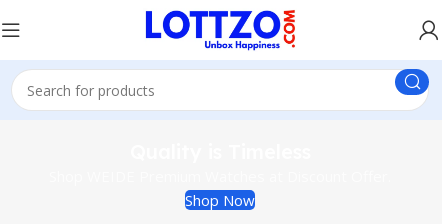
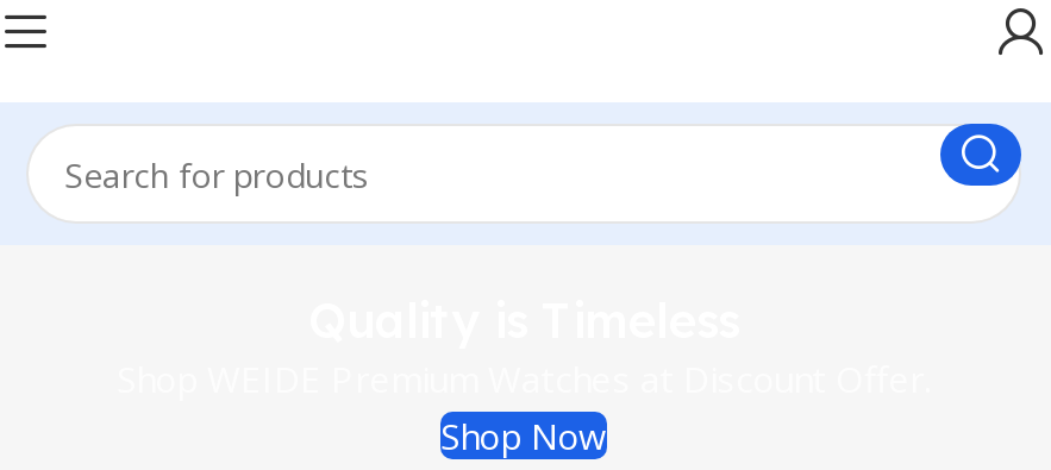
- [image]
